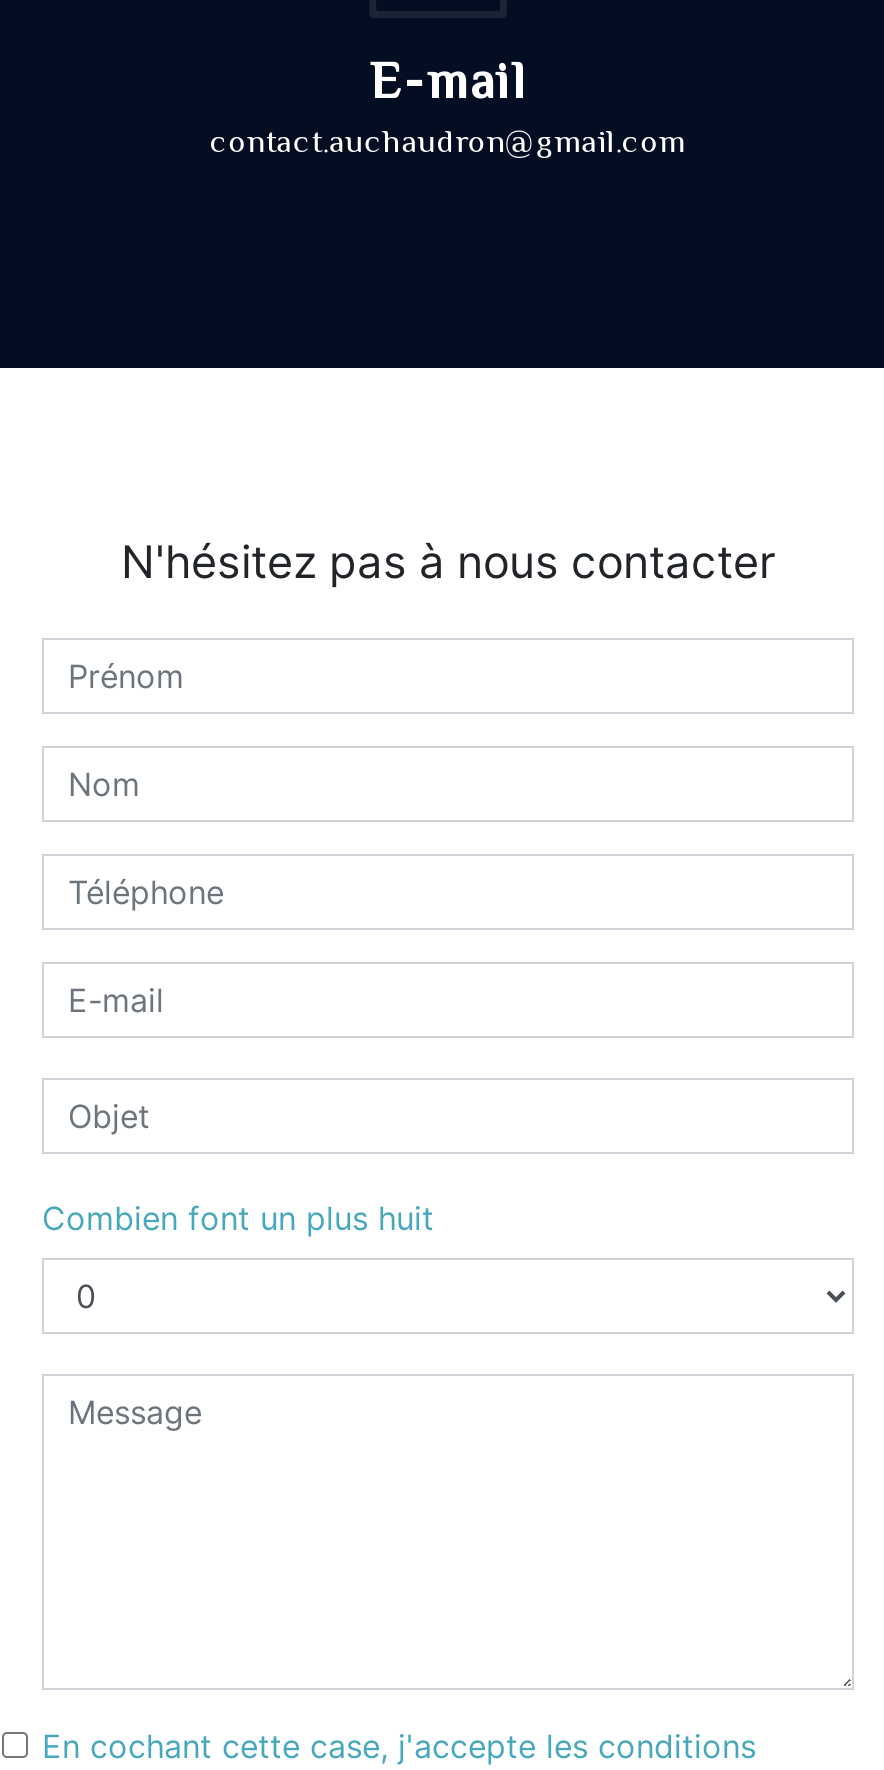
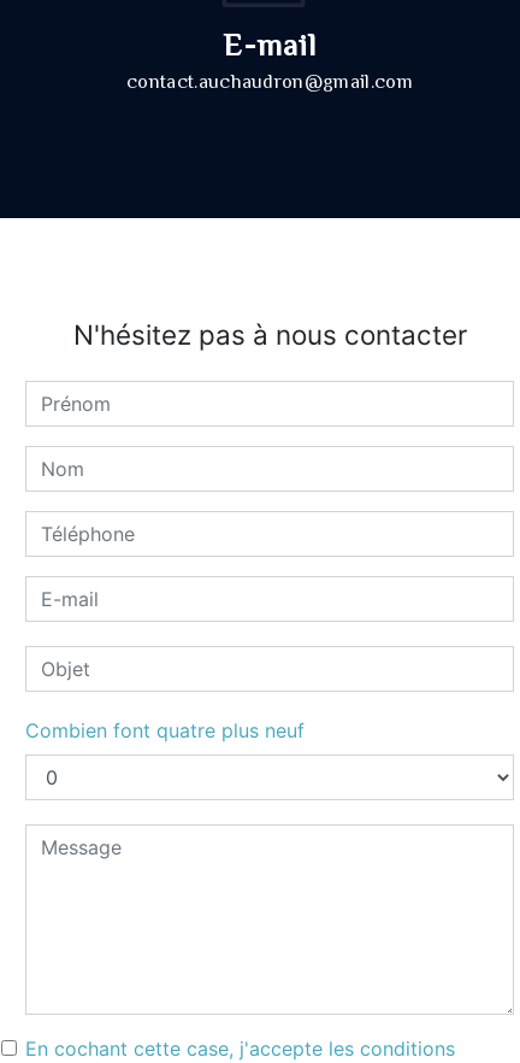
- Combien font un plus huit
+ Combien font quatre plus neuf
